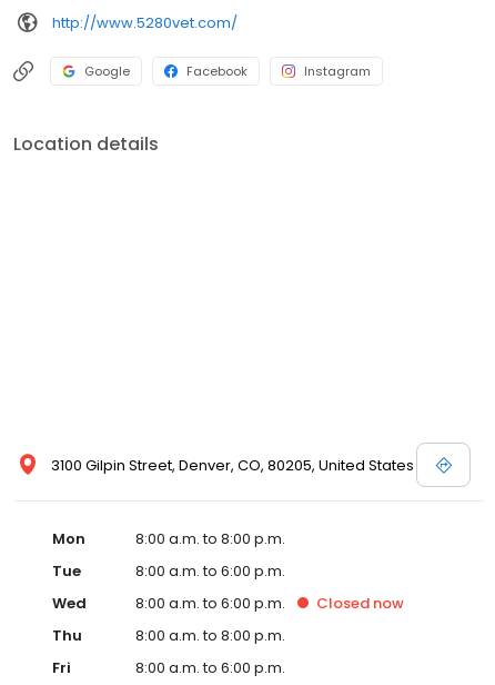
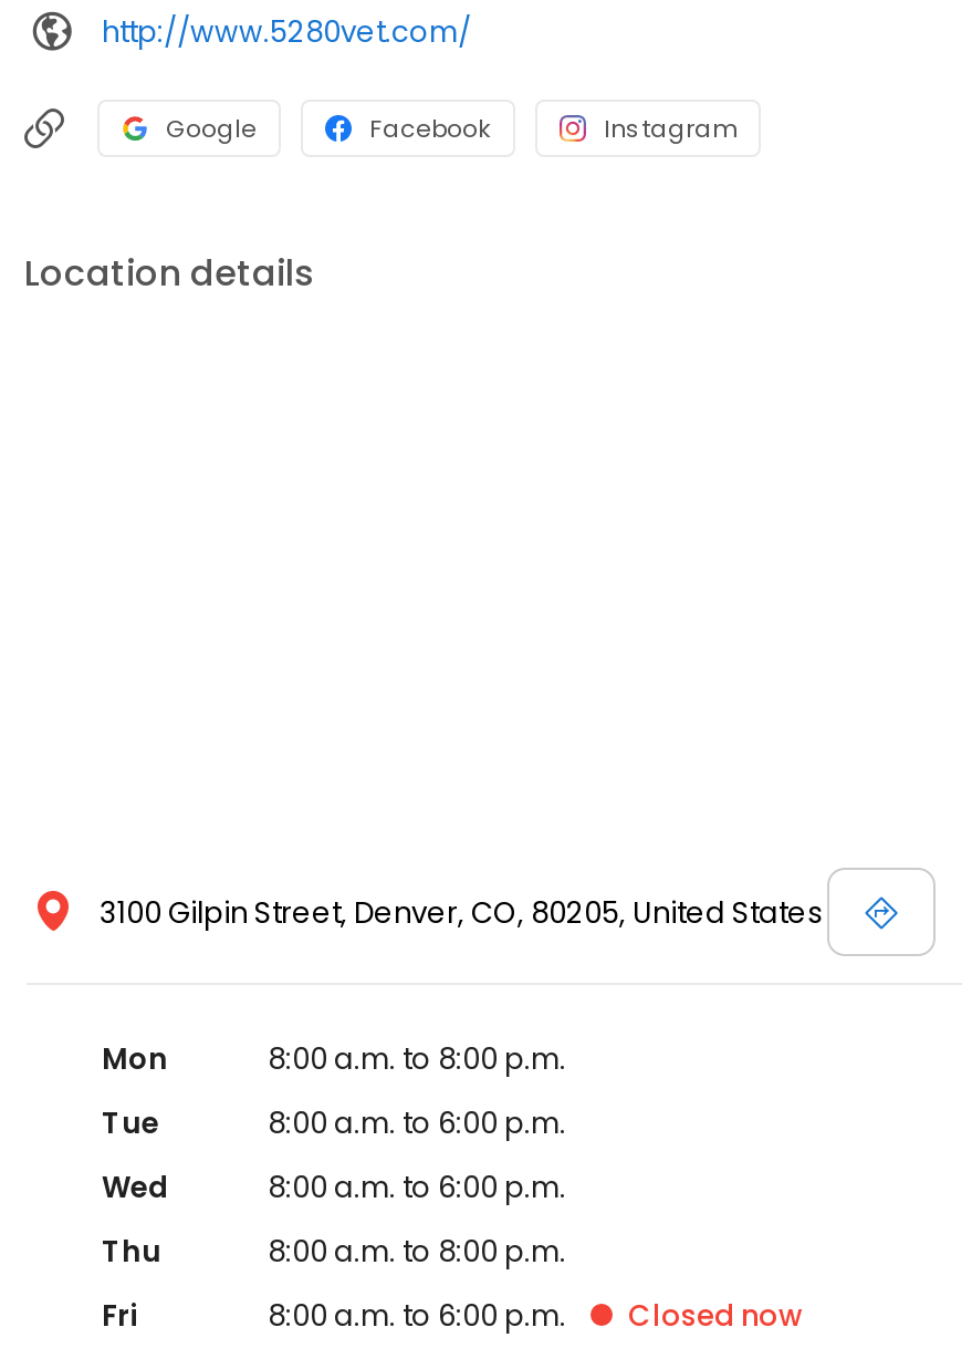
moved down: Closed now
